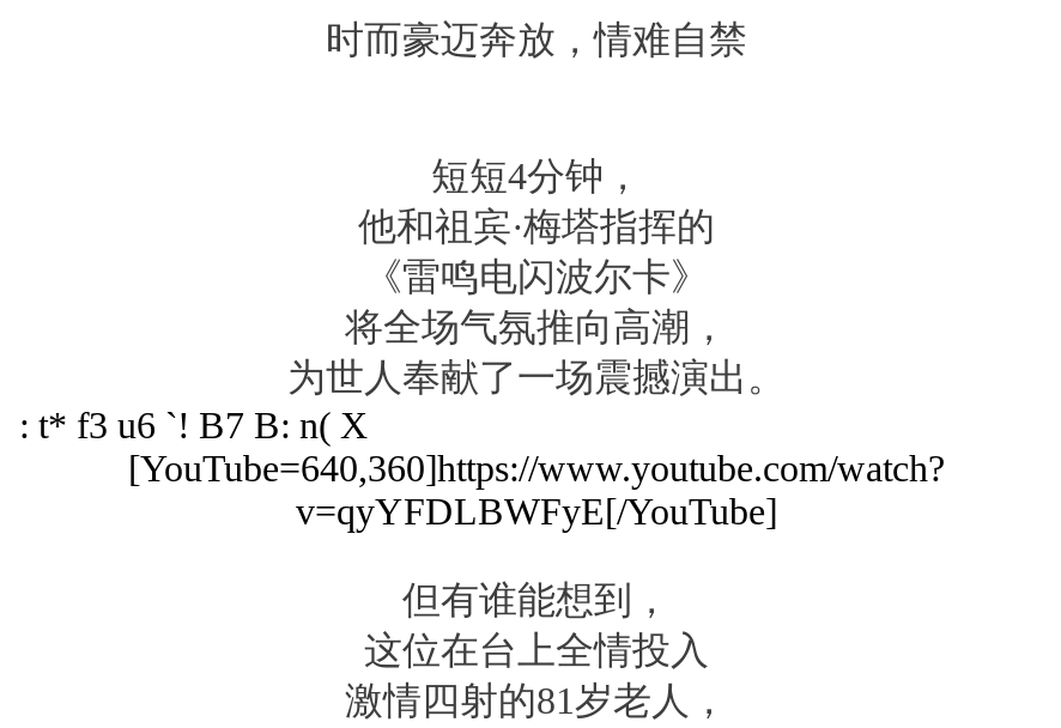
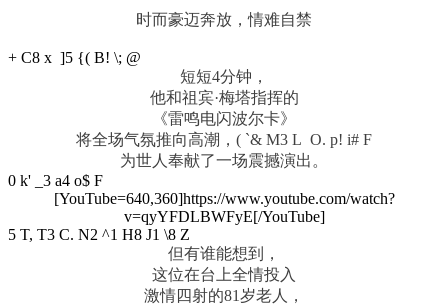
+ + C8 x ]5 {( B! \; @

- 将全场气氛推向高潮，
+ 将全场气氛推向高潮，( `& M3 L O. p! i# F

- : t* f3 u6 `! B7 B: n( X
+ 0 k' _3 a4 o$ F

+ 5 T, T3 C. N2 ^1 H8 J1 \8 Z
